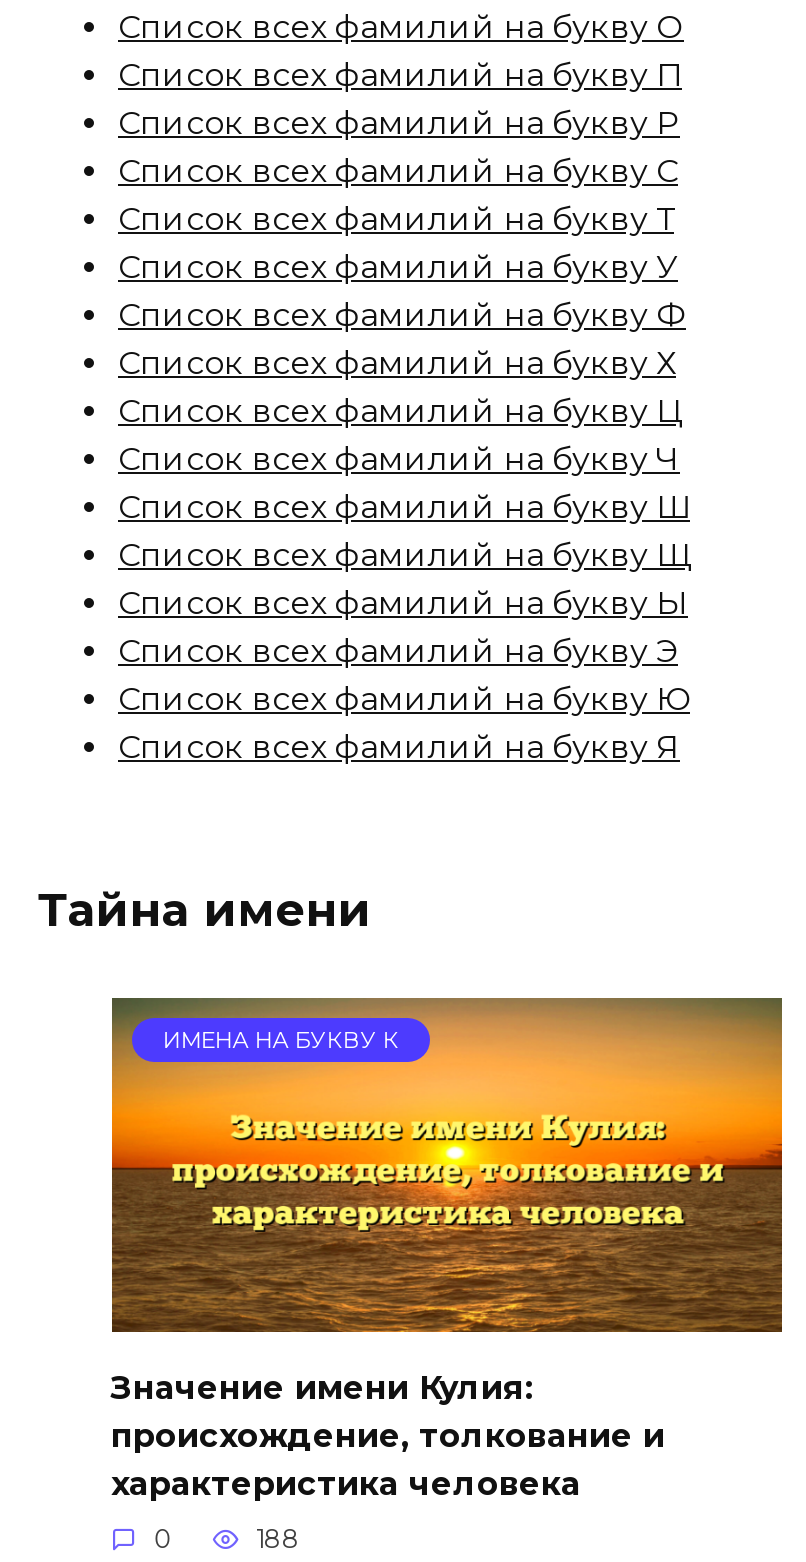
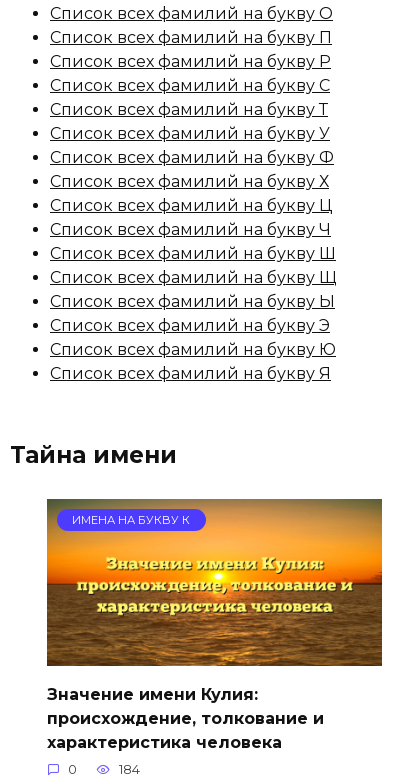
- 188
+ 184
